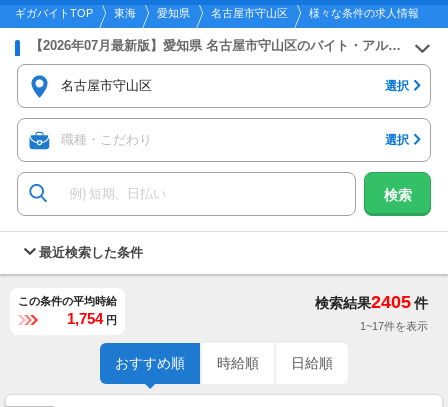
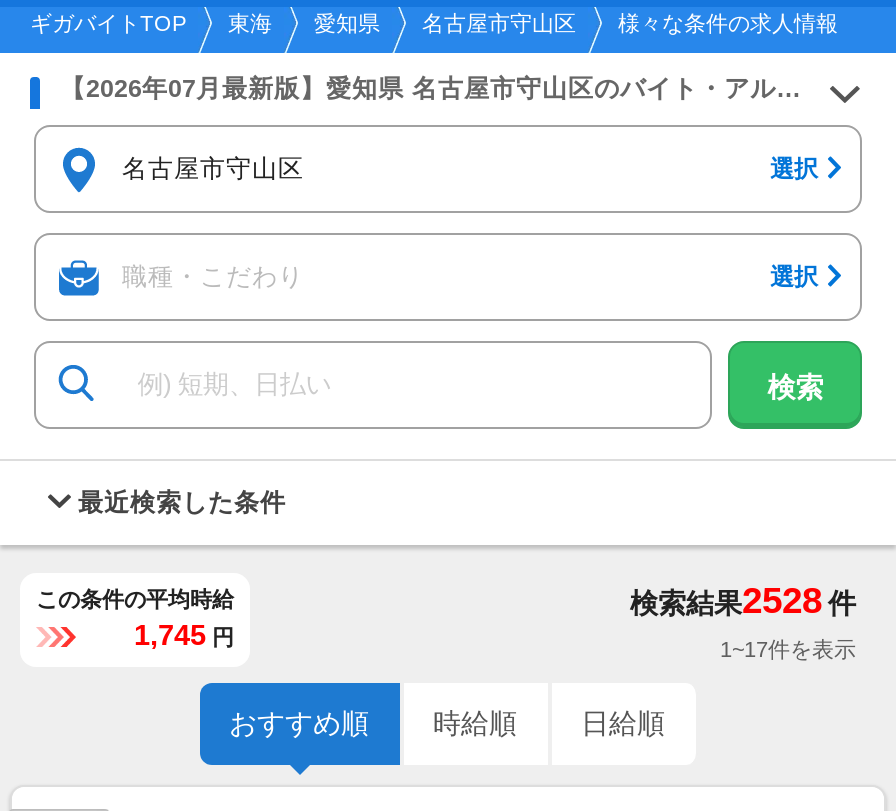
- 検索結果2405 件
+ 検索結果2528 件

- 1,754 円
+ 1,745 円
